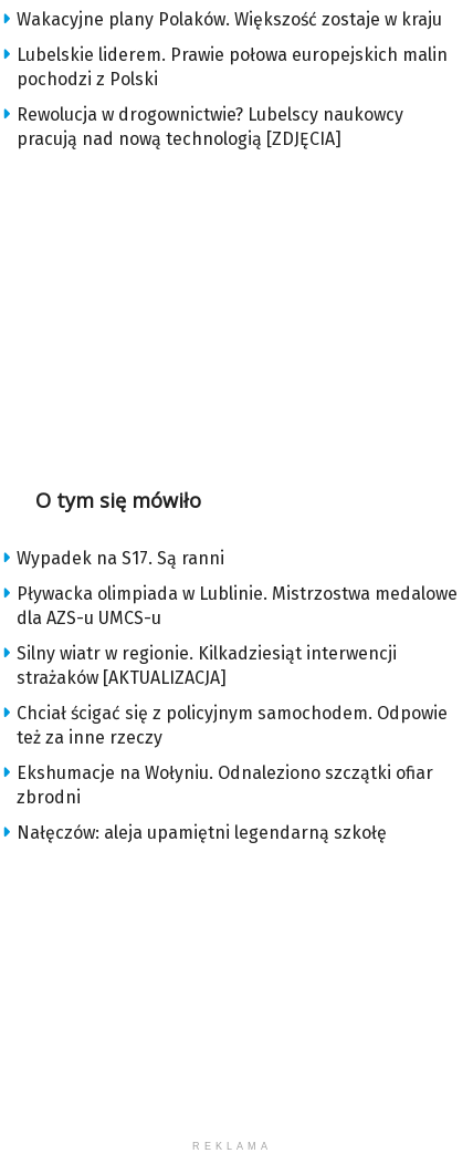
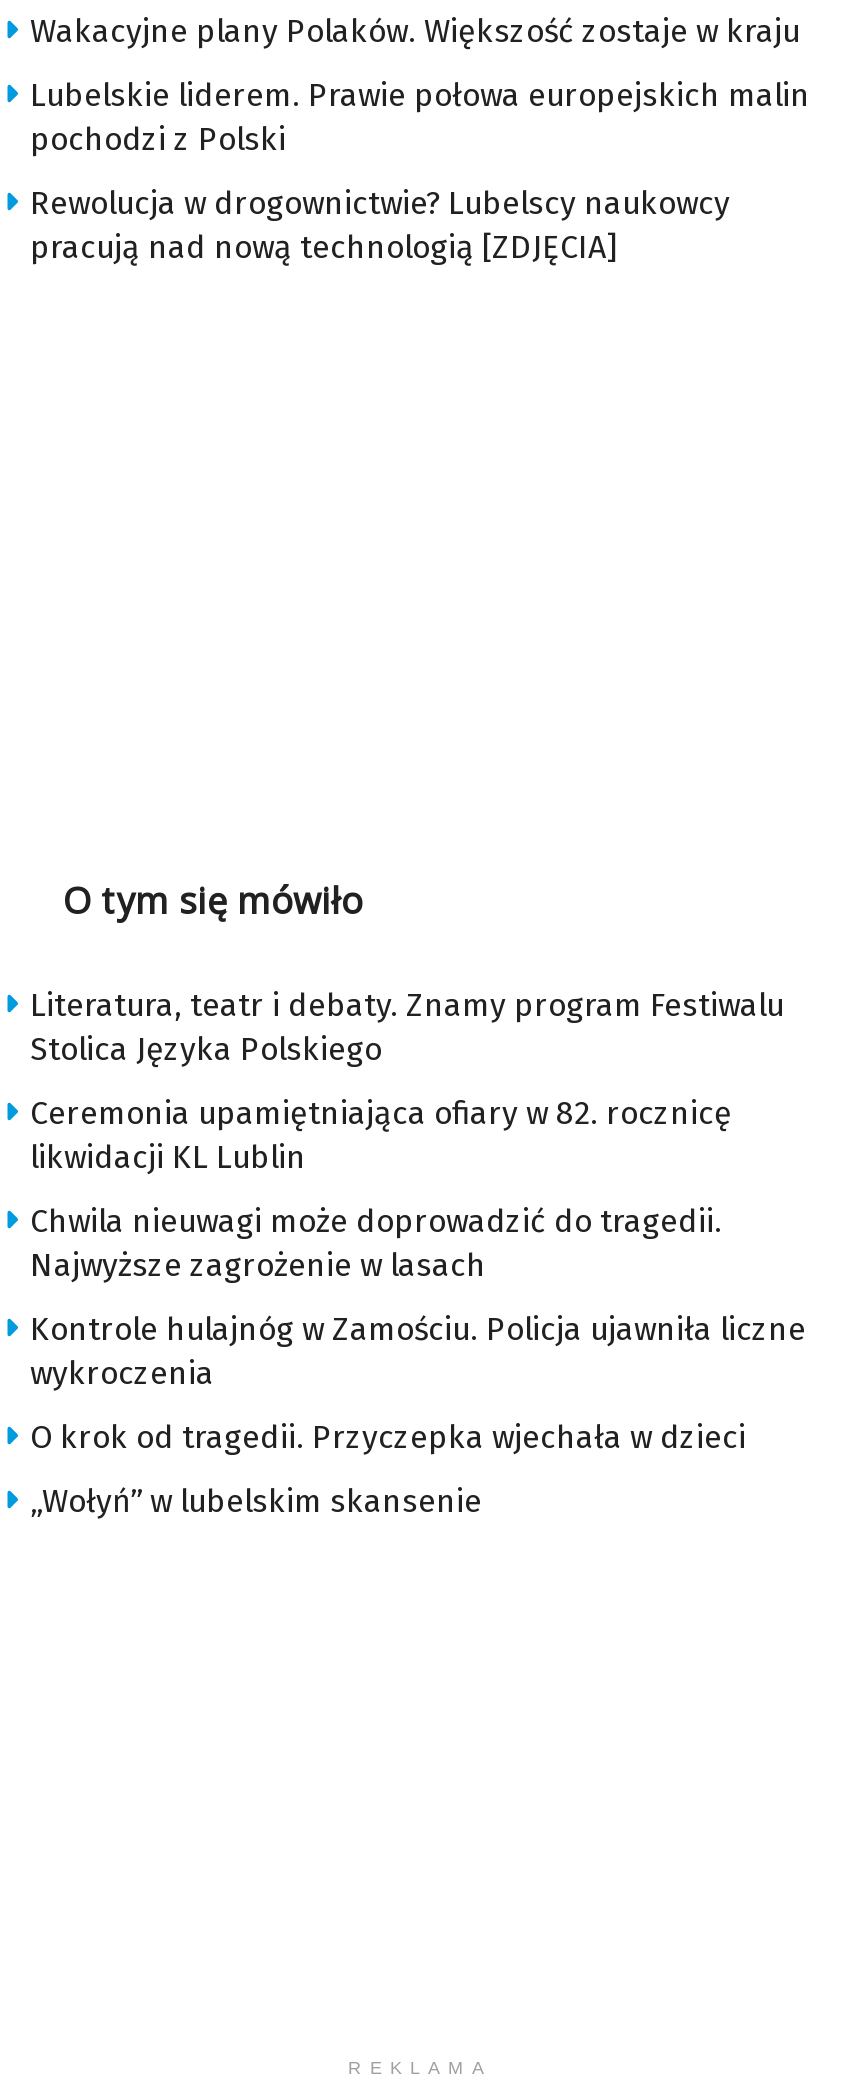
- Wypadek na S17. Są ranni
+ Literatura, teatr i debaty. Znamy program Festiwalu
+ Stolica Języka Polskiego

- Pływacka olimpiada w Lublinie. Mistrzostwa medalowe
- dla AZS-u UMCS-u
+ Ceremonia upamiętniająca ofiary w 82. rocznicę
+ likwidacji KL Lublin

- Silny wiatr w regionie. Kilkadziesiąt interwencji
- strażaków [AKTUALIZACJA]
+ Chwila nieuwagi może doprowadzić do tragedii.
+ Najwyższe zagrożenie w lasach

- Chciał ścigać się z policyjnym samochodem. Odpowie
- też za inne rzeczy
+ Kontrole hulajnóg w Zamościu. Policja ujawniła liczne
+ wykroczenia

- Ekshumacje na Wołyniu. Odnaleziono szczątki ofiar
- zbrodni
+ O krok od tragedii. Przyczepka wjechała w dzieci

- Nałęczów: aleja upamiętni legendarną szkołę
+ „Wołyń” w lubelskim skansenie
